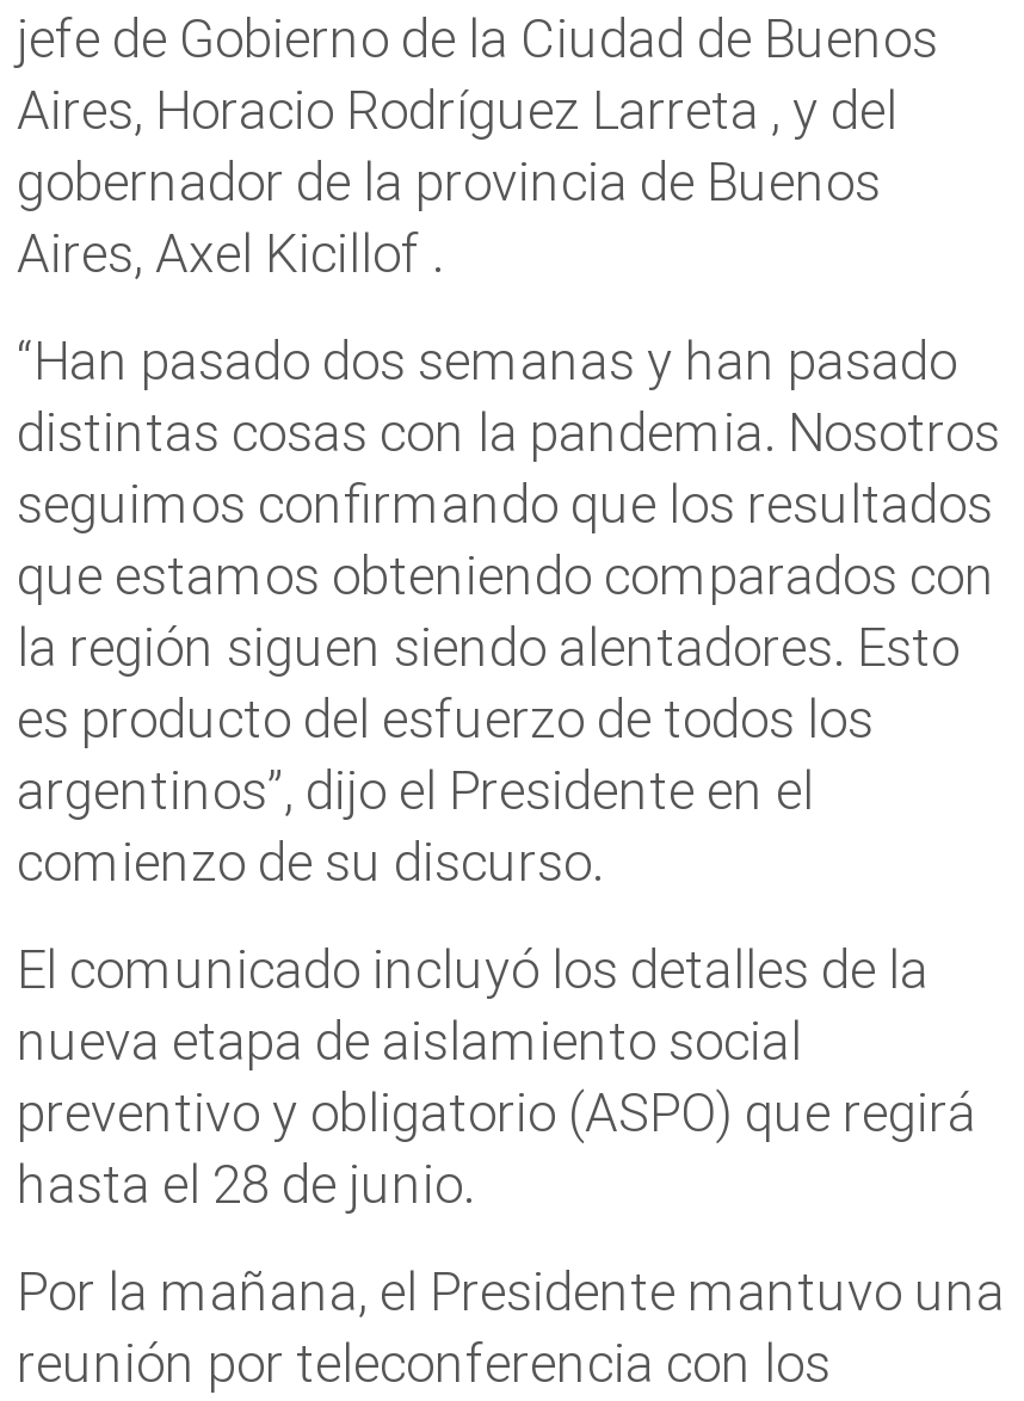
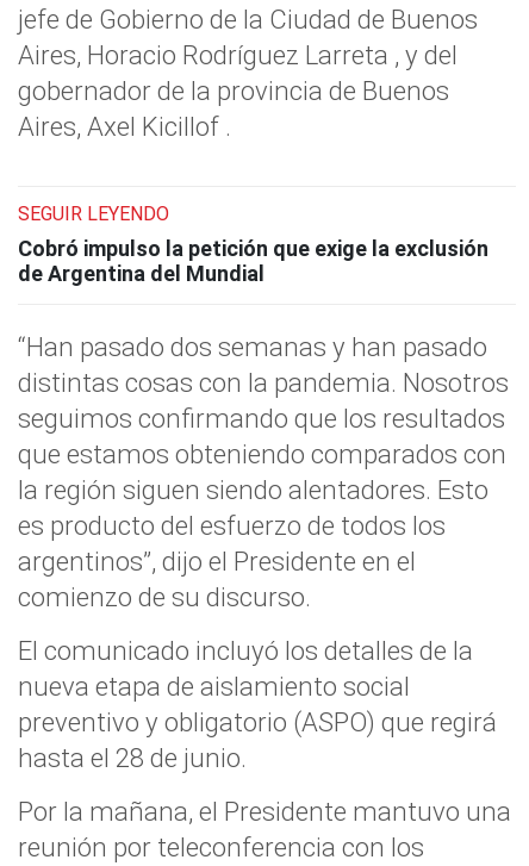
+ SEGUIR LEYENDO
+ Cobró impulso la petición que exige la exclusión
+ de Argentina del Mundial
